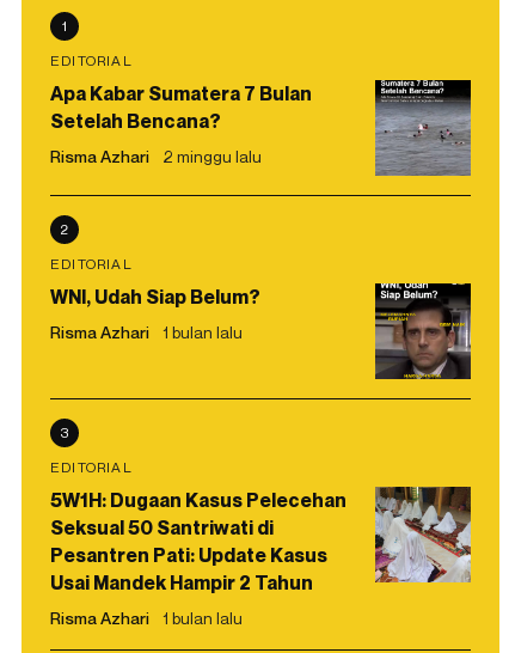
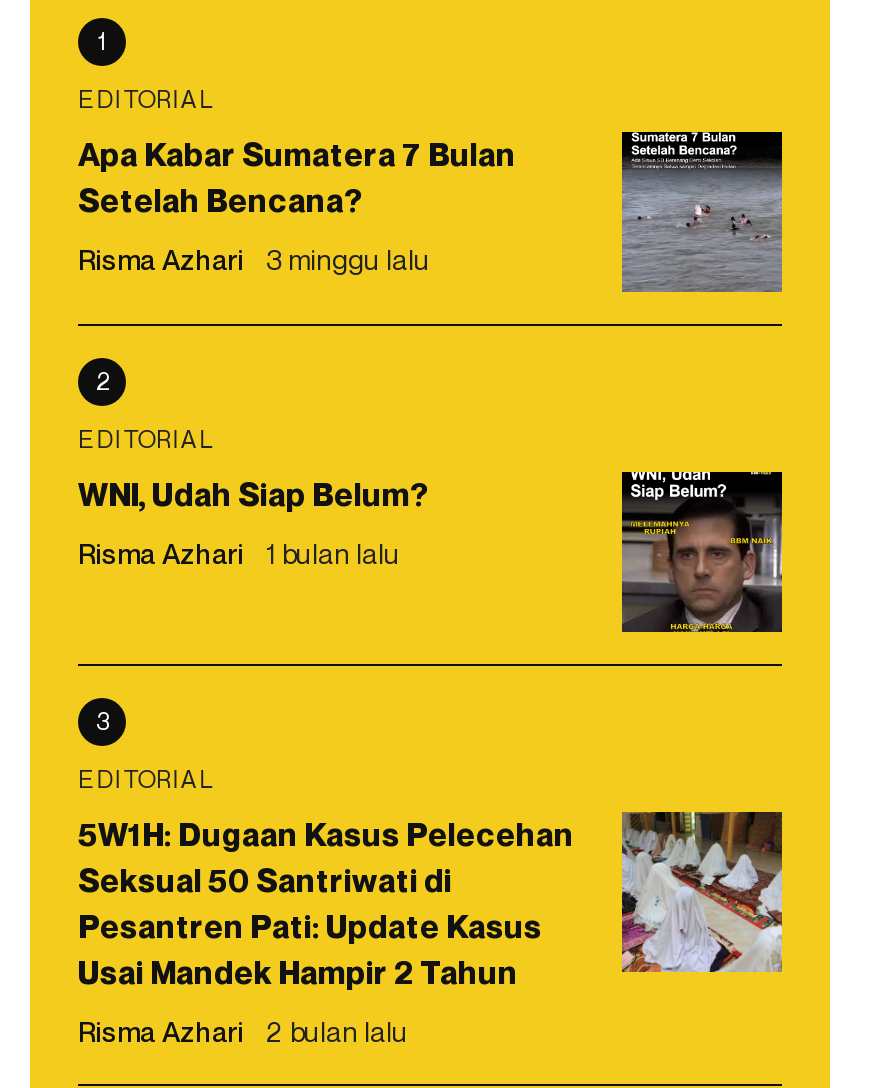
- Risma Azhari 2 minggu lalu
+ Risma Azhari 3 minggu lalu

- Risma Azhari 1 bulan lalu
+ Risma Azhari 2 bulan lalu
